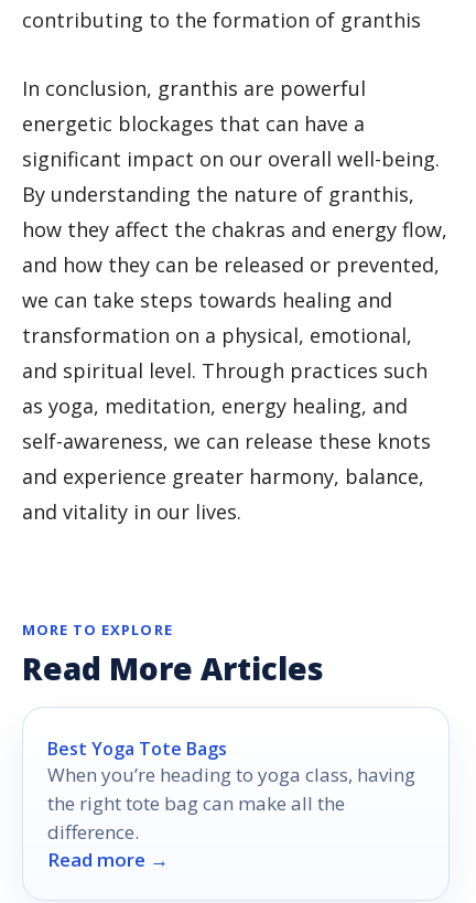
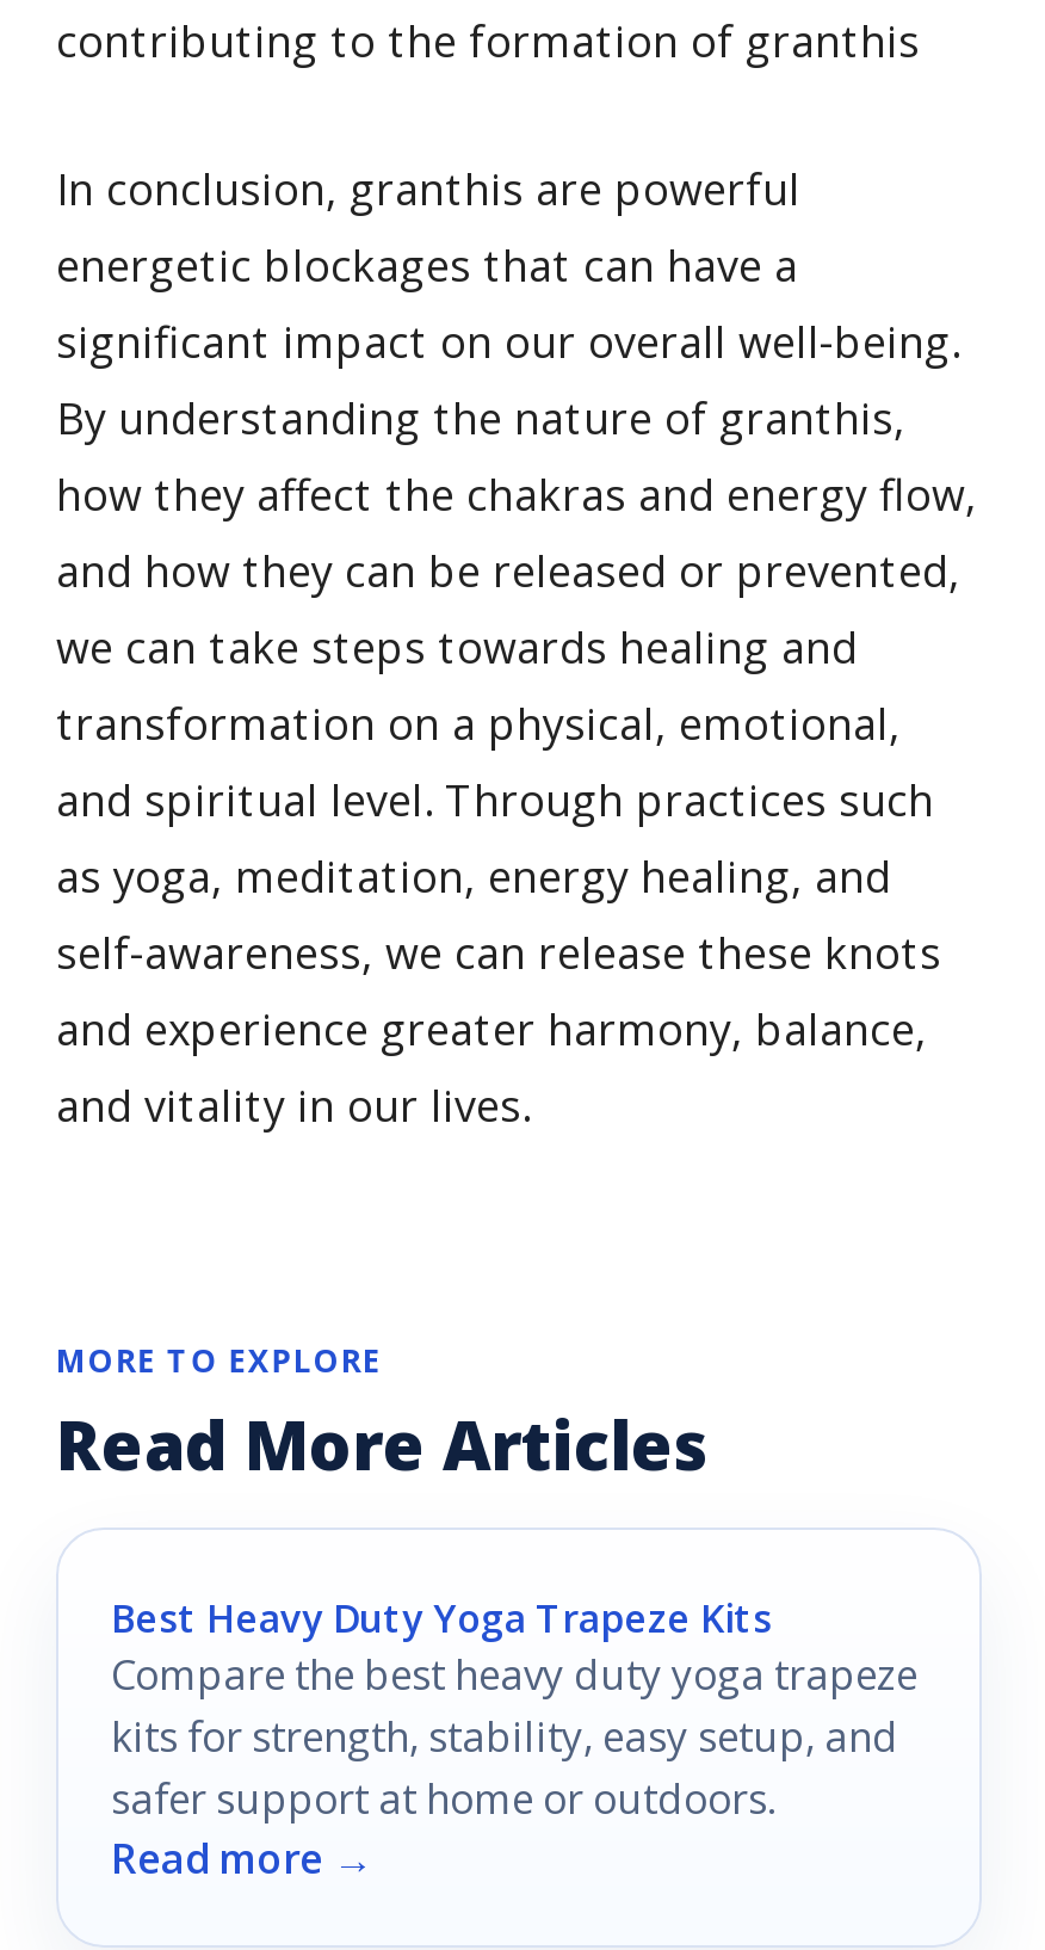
- Best Yoga Tote Bags
- When you’re heading to yoga class, having
- the right tote bag can make all the
- difference.
+ Best Heavy Duty Yoga Trapeze Kits
+ Compare the best heavy duty yoga trapeze
+ kits for strength, stability, easy setup, and
+ safer support at home or outdoors.
